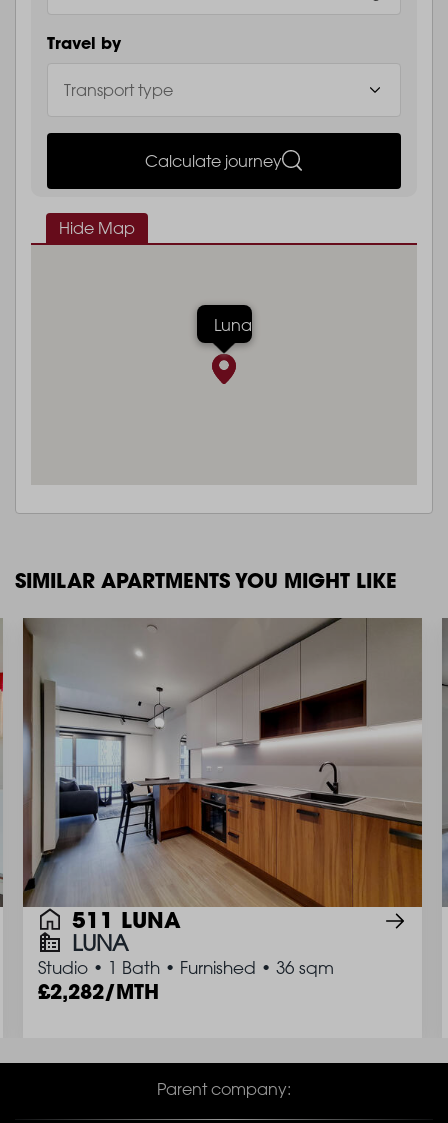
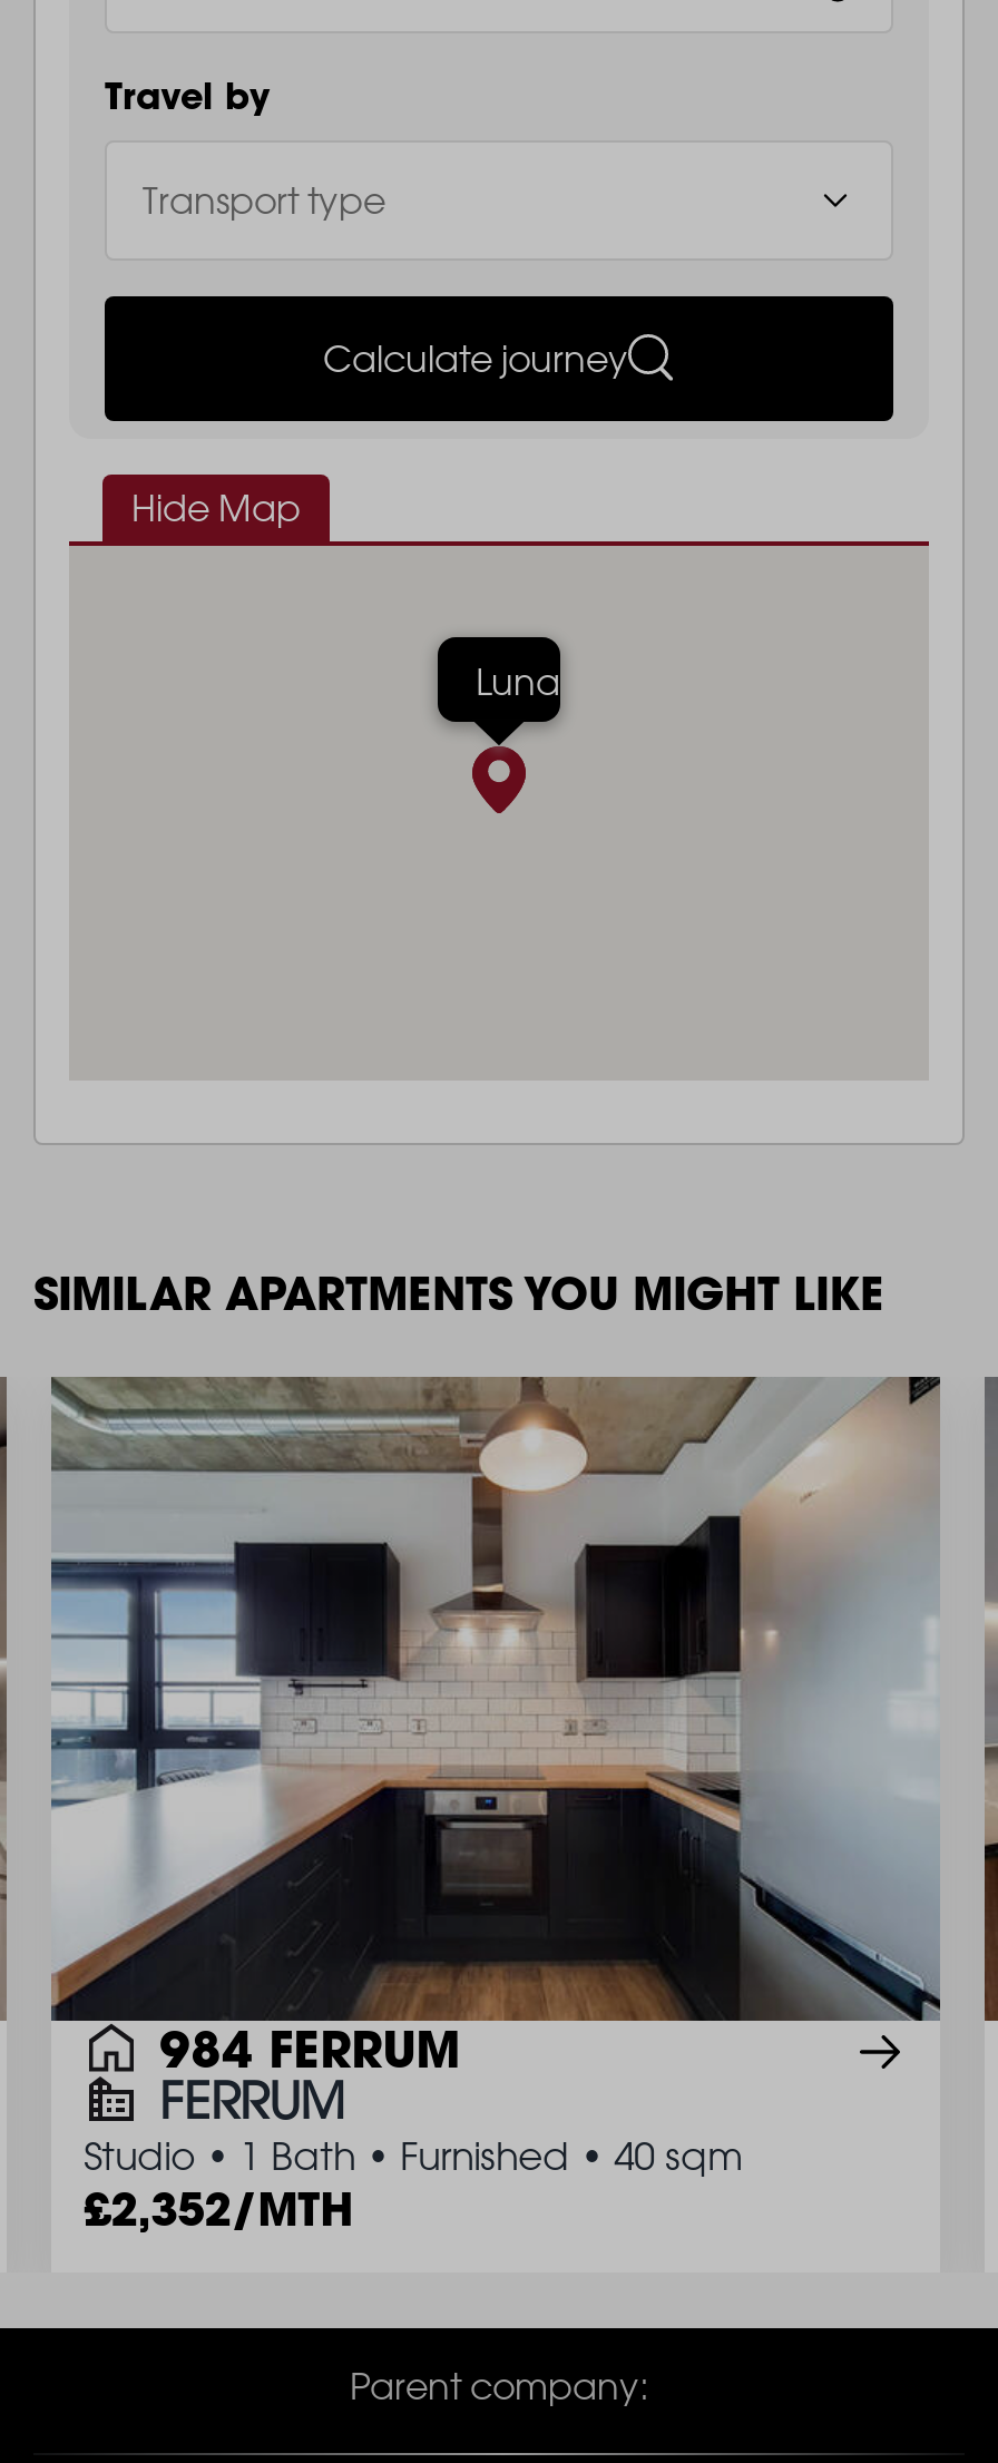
- [image]
- 511 LUNA
- LUNA
- Studio • 1 Bath • Furnished • 36 sqm
- 2,282/MTH
+ [image]
+ 984 FERRUM
+ FERRUM
+ Studio • 1 Bath • Furnished • 40 sqm
+ 2,352/MTH
